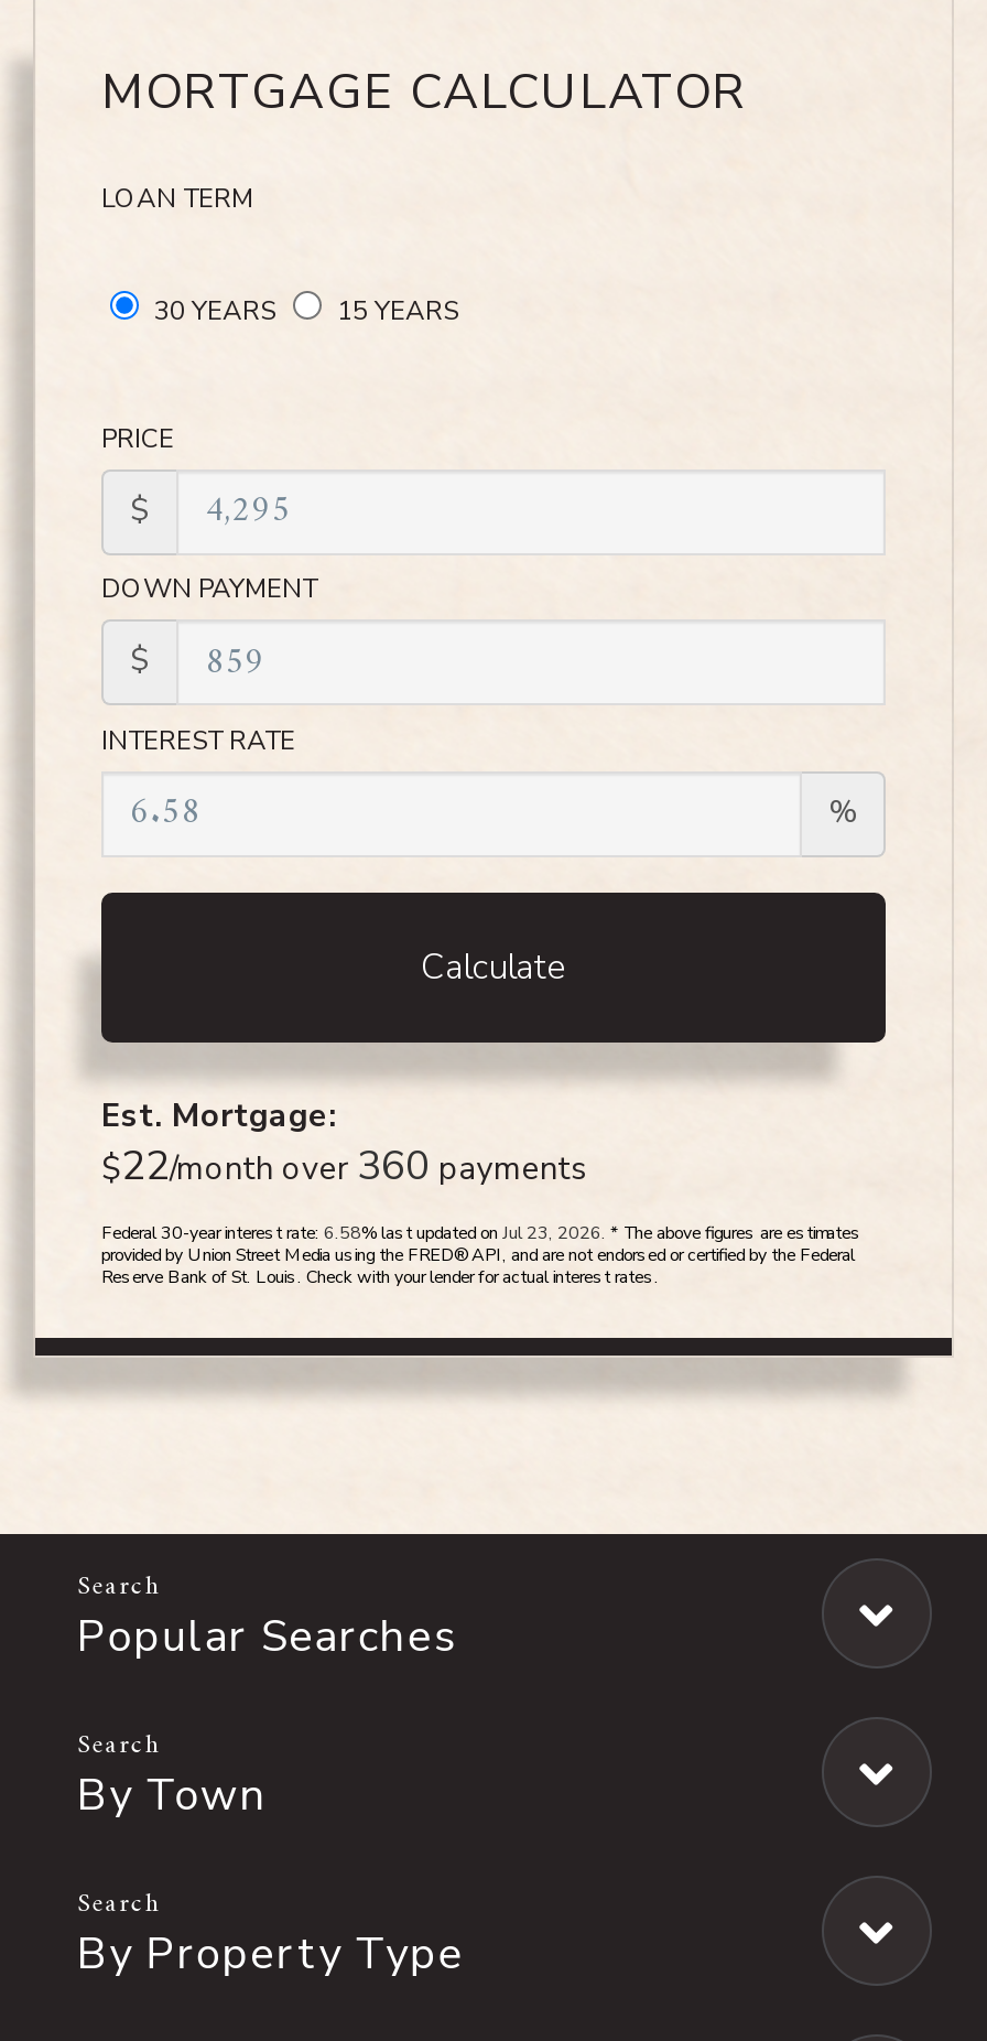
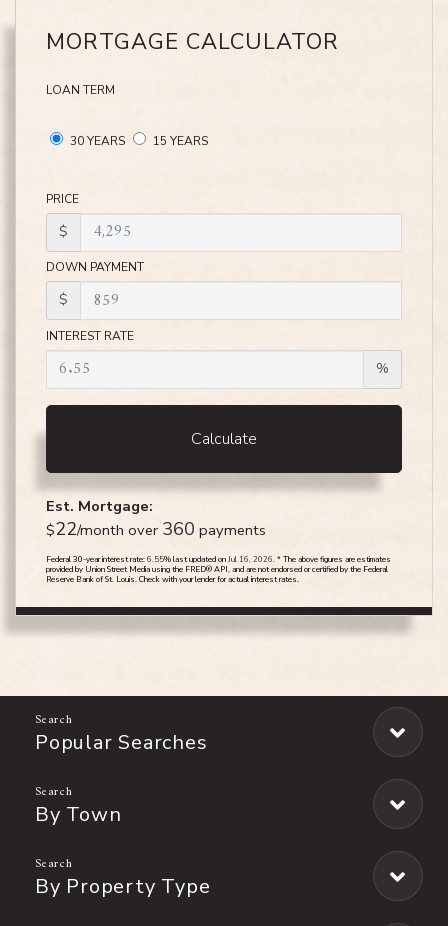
- Federal 30-year interest rate: 6.58% last updated on Jul 23, 2026. * The above figures are estimates
+ Federal 30-year interest rate: 6.55% last updated on Jul 16, 2026. * The above figures are estimates
